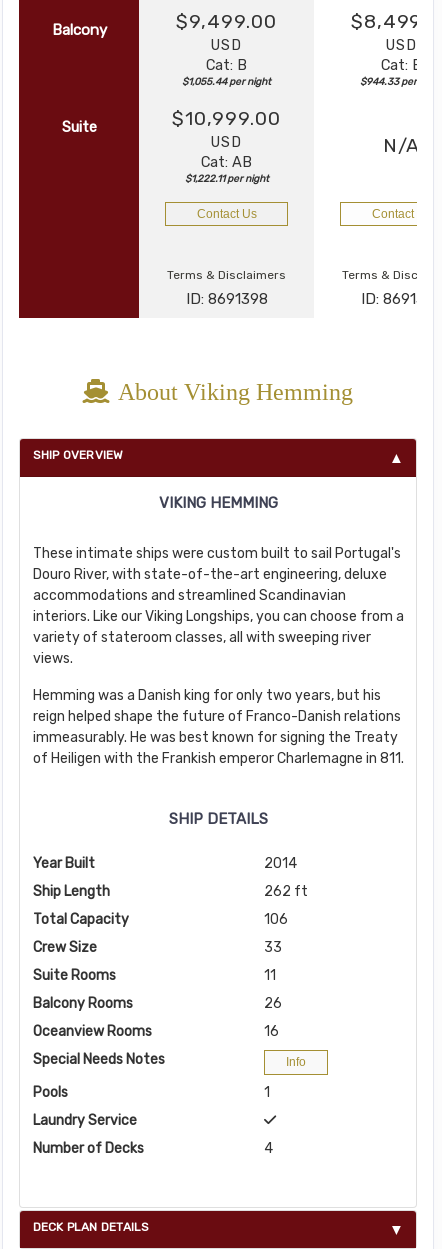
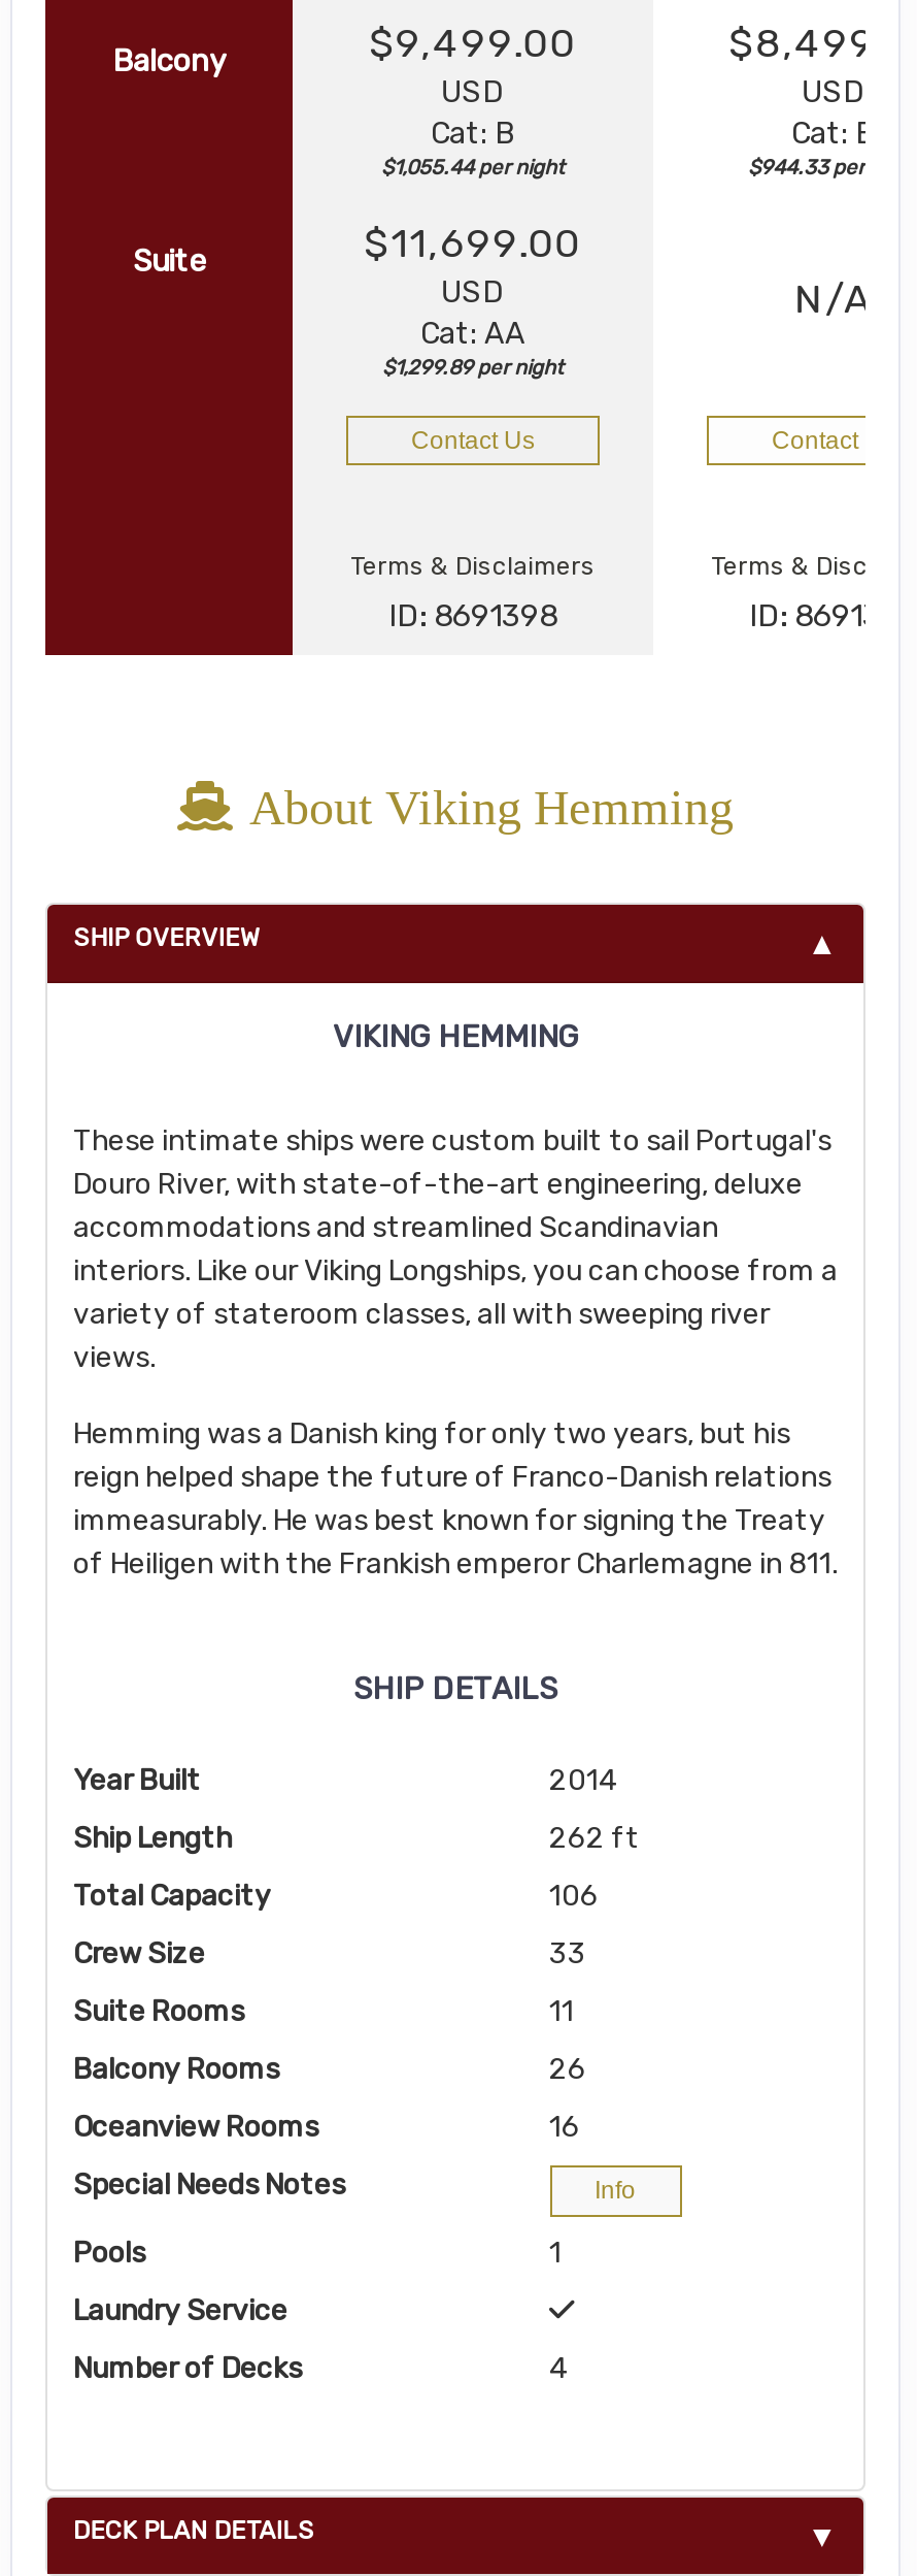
- $10,999.00
+ $11,699.00

- Cat: AB
+ Cat: AA

- $1,222.11 per night
+ $1,299.89 per night
